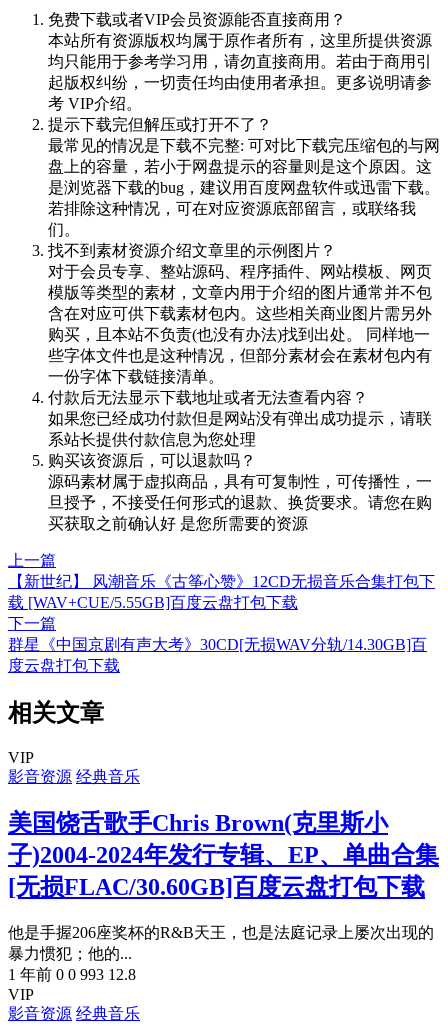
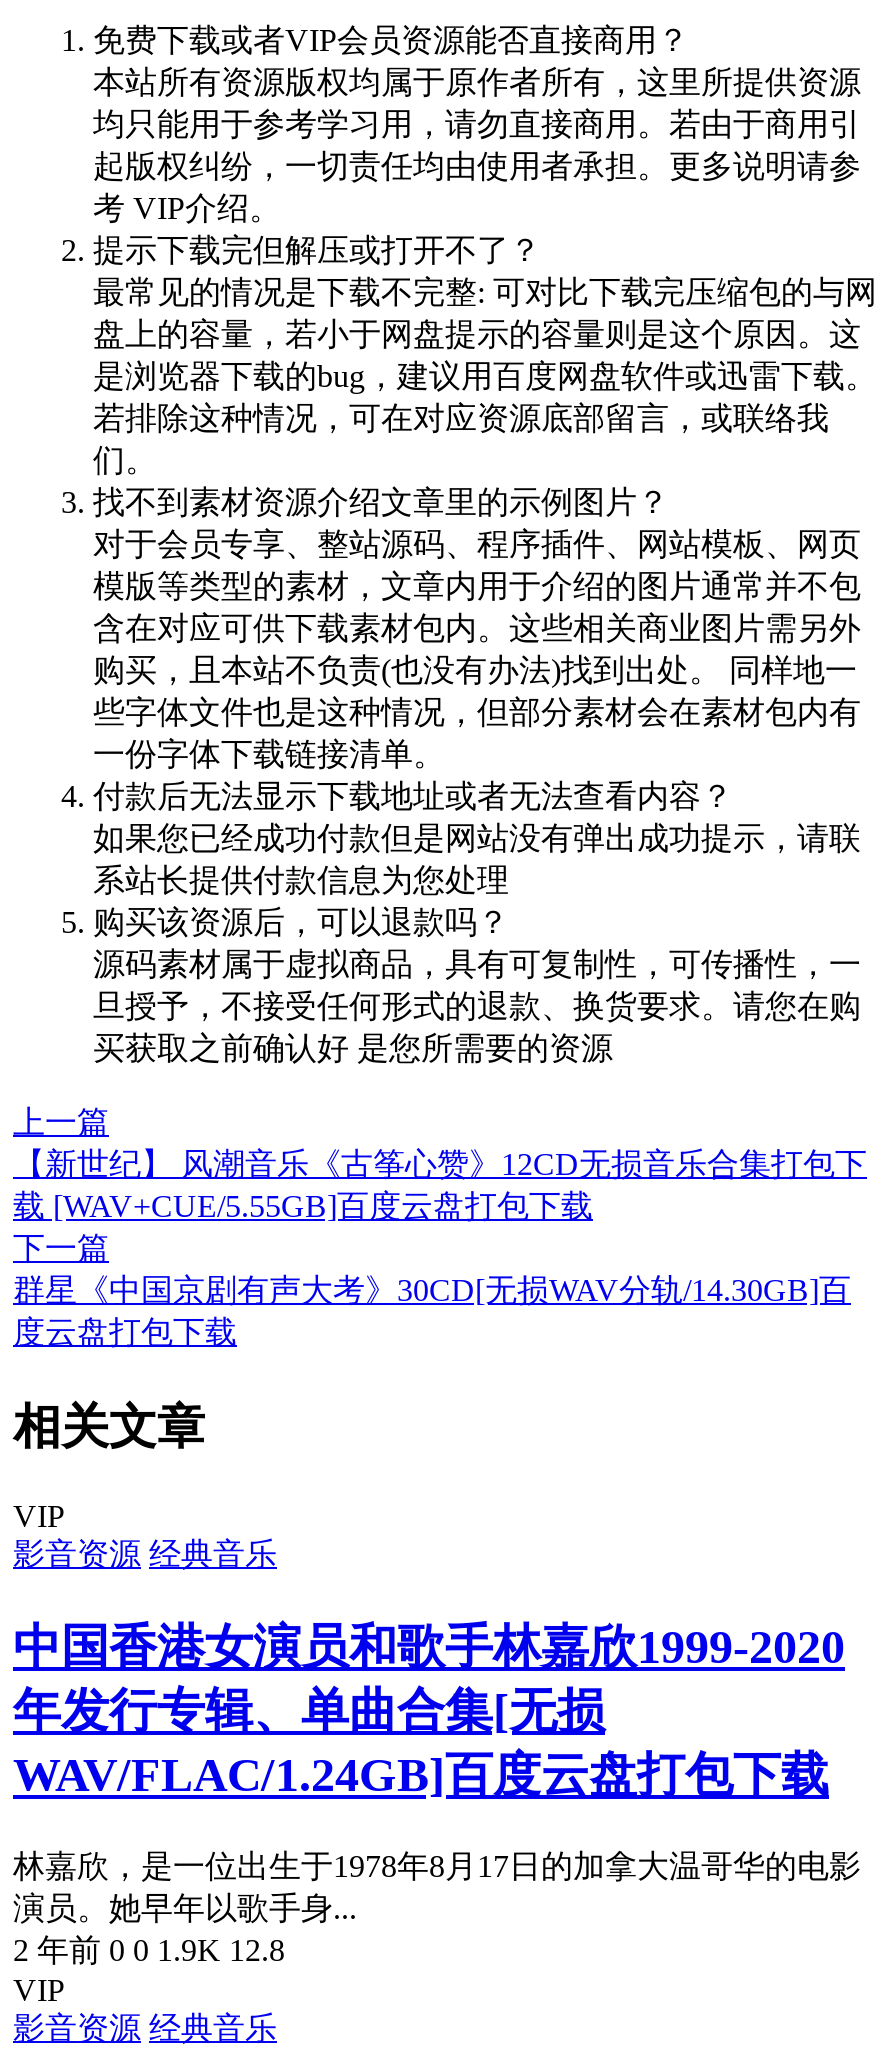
- 美国饶舌歌手Chris Brown(克里斯小
- 子)2004-2024年发行专辑、EP、单曲合集
- [无损FLAC/30.60GB]百度云盘打包下载
+ 中国香港女演员和歌手林嘉欣1999-2020
+ 年发行专辑、单曲合集[无损
+ WAV/FLAC/1.24GB]百度云盘打包下载

- 他是手握206座奖杯的R&B天王，也是法庭记录上屡次出现的
- 暴力惯犯；他的...
- 1 年前 0 0 993 12.8
+ 林嘉欣，是一位出生于1978年8月17日的加拿大温哥华的电影
+ 演员。她早年以歌手身...
+ 2 年前 0 0 1.9K 12.8
